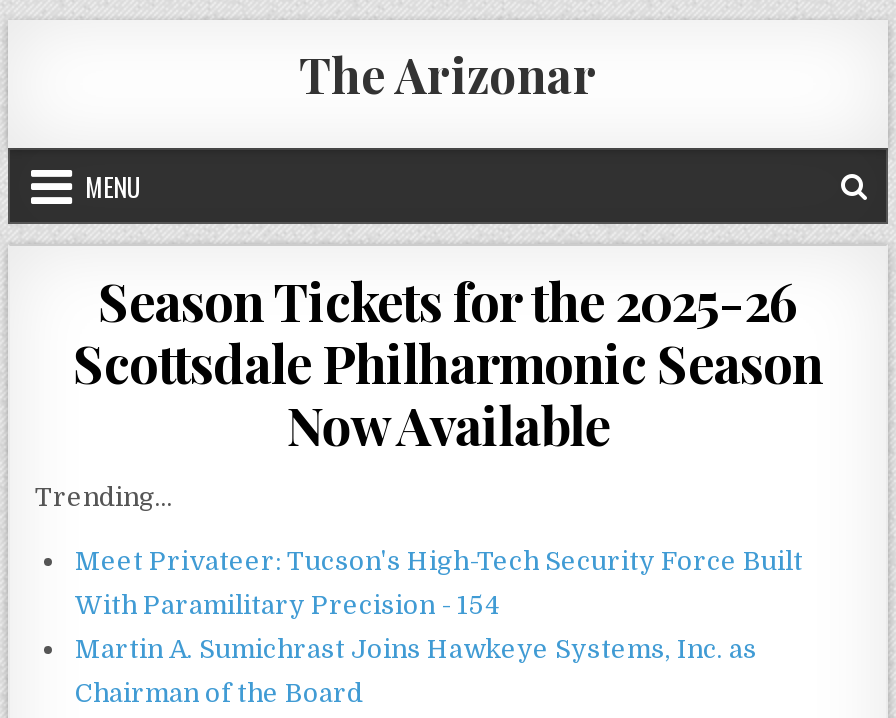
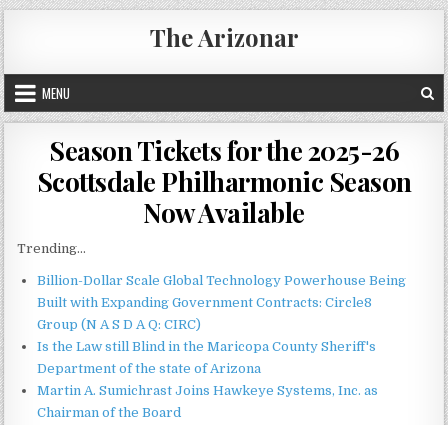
- Meet Privateer: Tucson's High-Tech Security Force Built
- With Paramilitary Precision - 154
+ Billion-Dollar Scale Global Technology Powerhouse Being
+ Built with Expanding Government Contracts: Circle8
+ Group (N A S D A Q: CIRC)
+ Is the Law still Blind in the Maricopa County Sheriff's
+ Department of the state of Arizona
